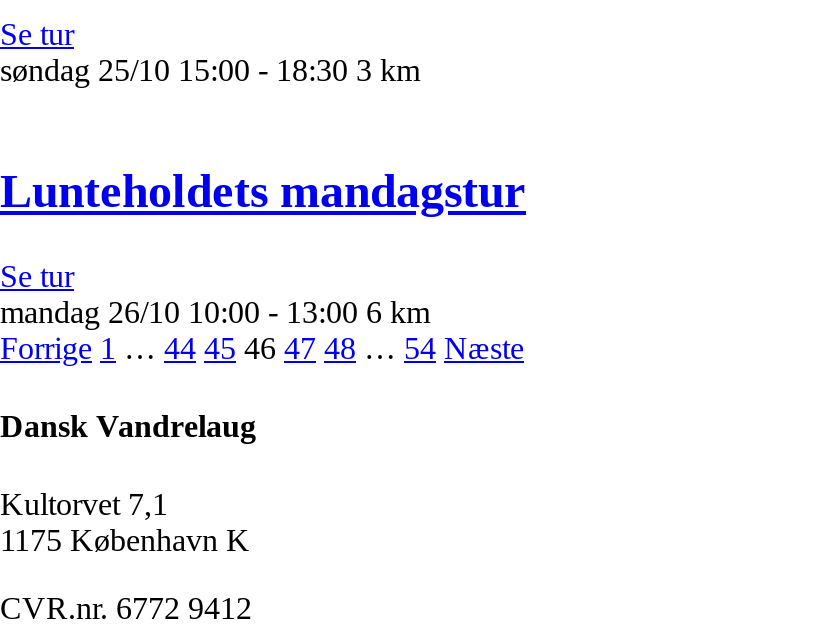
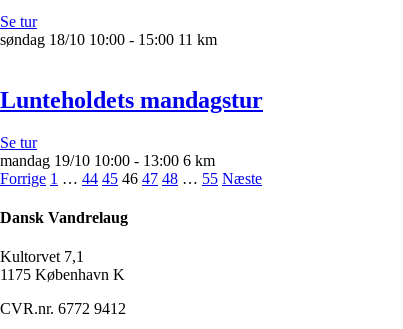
- søndag 25/10 15:00 - 18:30 3 km
+ søndag 18/10 10:00 - 15:00 11 km

- mandag 26/10 10:00 - 13:00 6 km
+ mandag 19/10 10:00 - 13:00 6 km

- Forrige 1 … 44 45 46 47 48 … 54 Næste
+ Forrige 1 … 44 45 46 47 48 … 55 Næste
